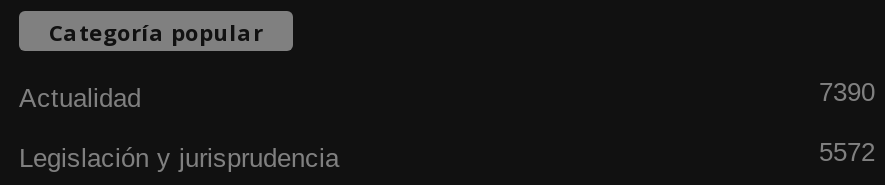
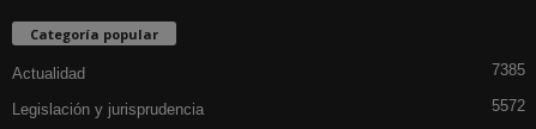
- 7390
+ 7385
